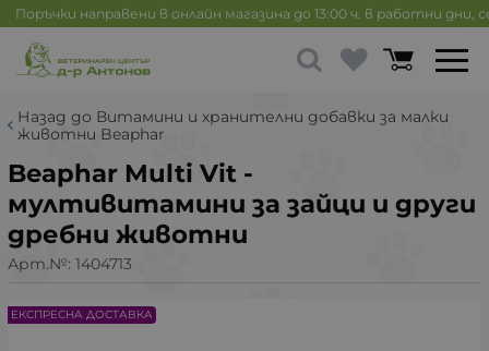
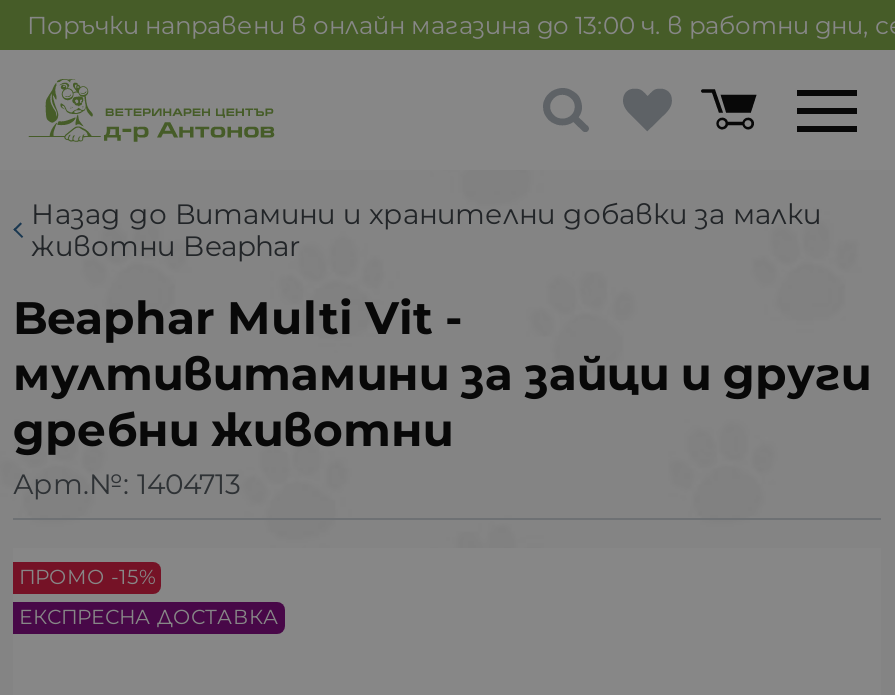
+ ПРОМО -15%
